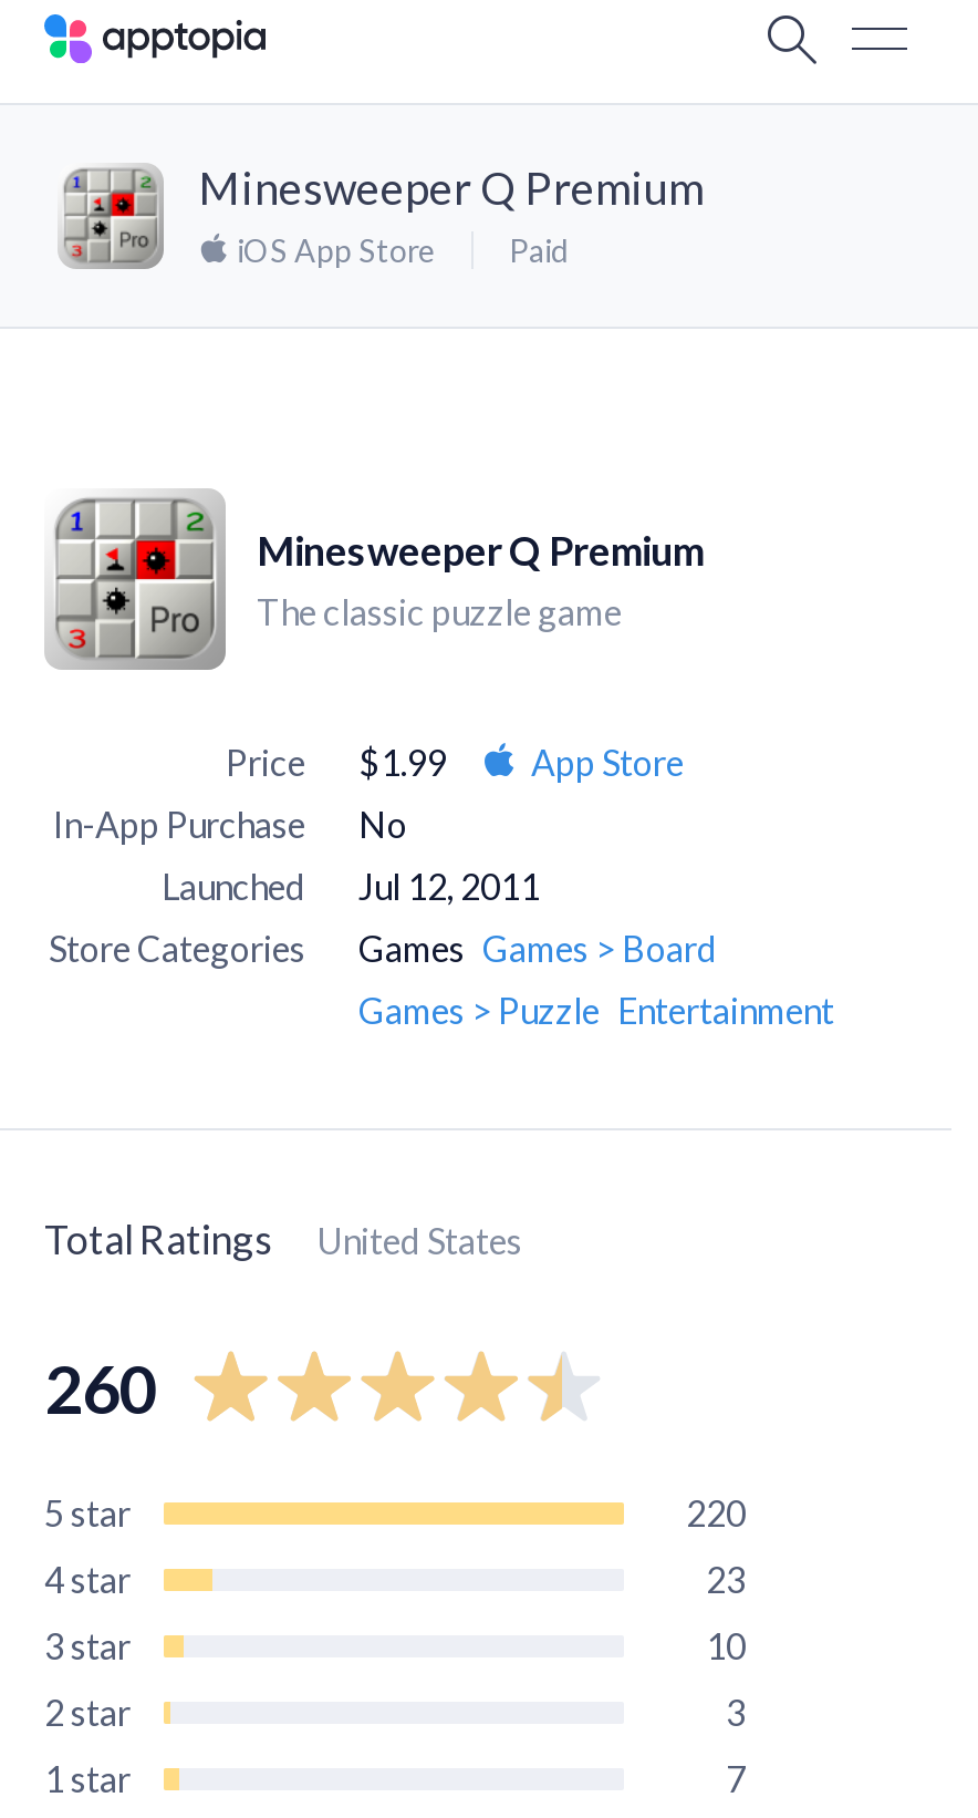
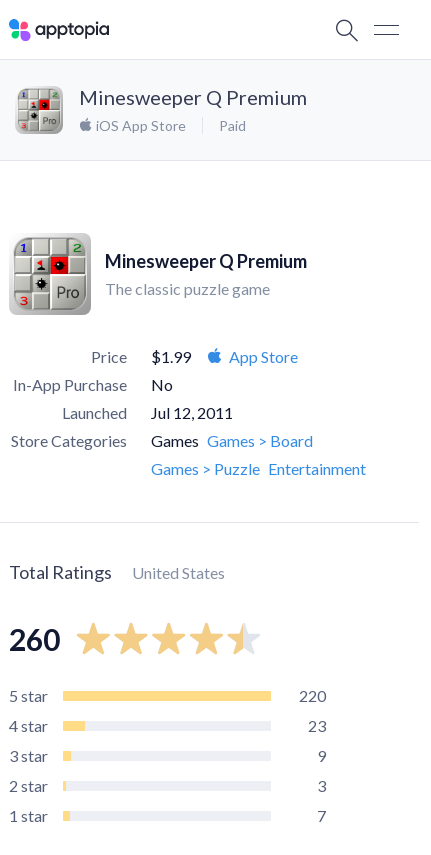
- 10
+ 9
